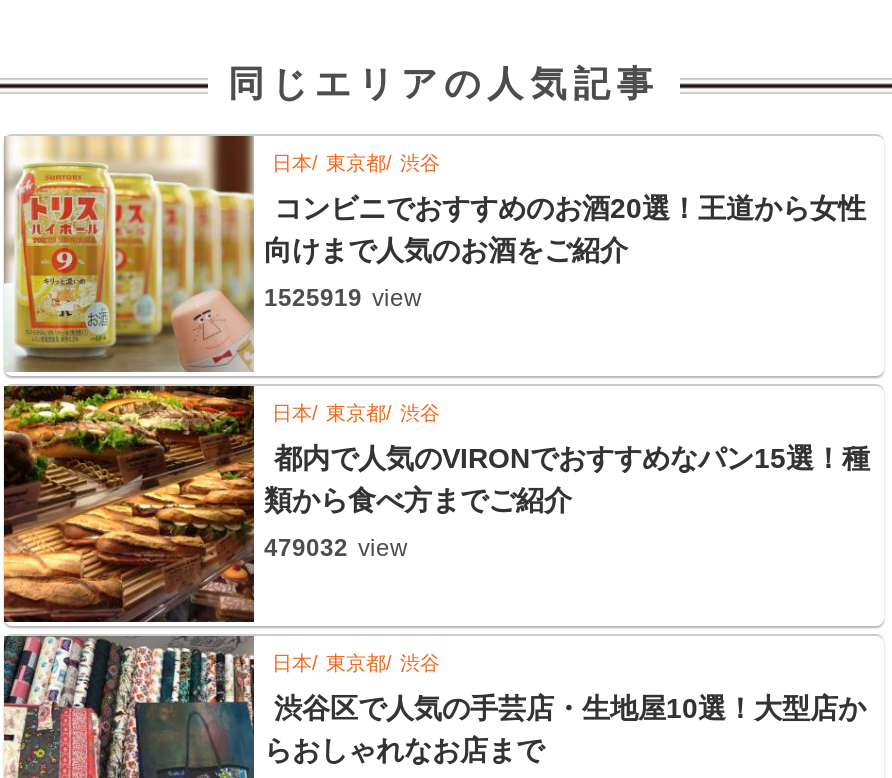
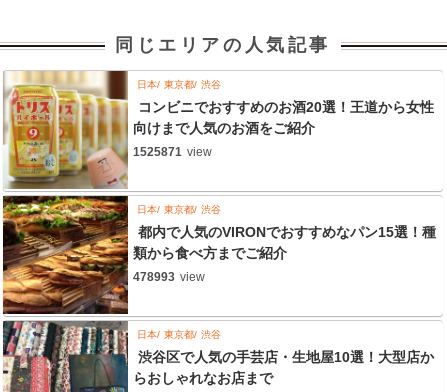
- 1525919 view
+ 1525871 view

- 479032 view
+ 478993 view
